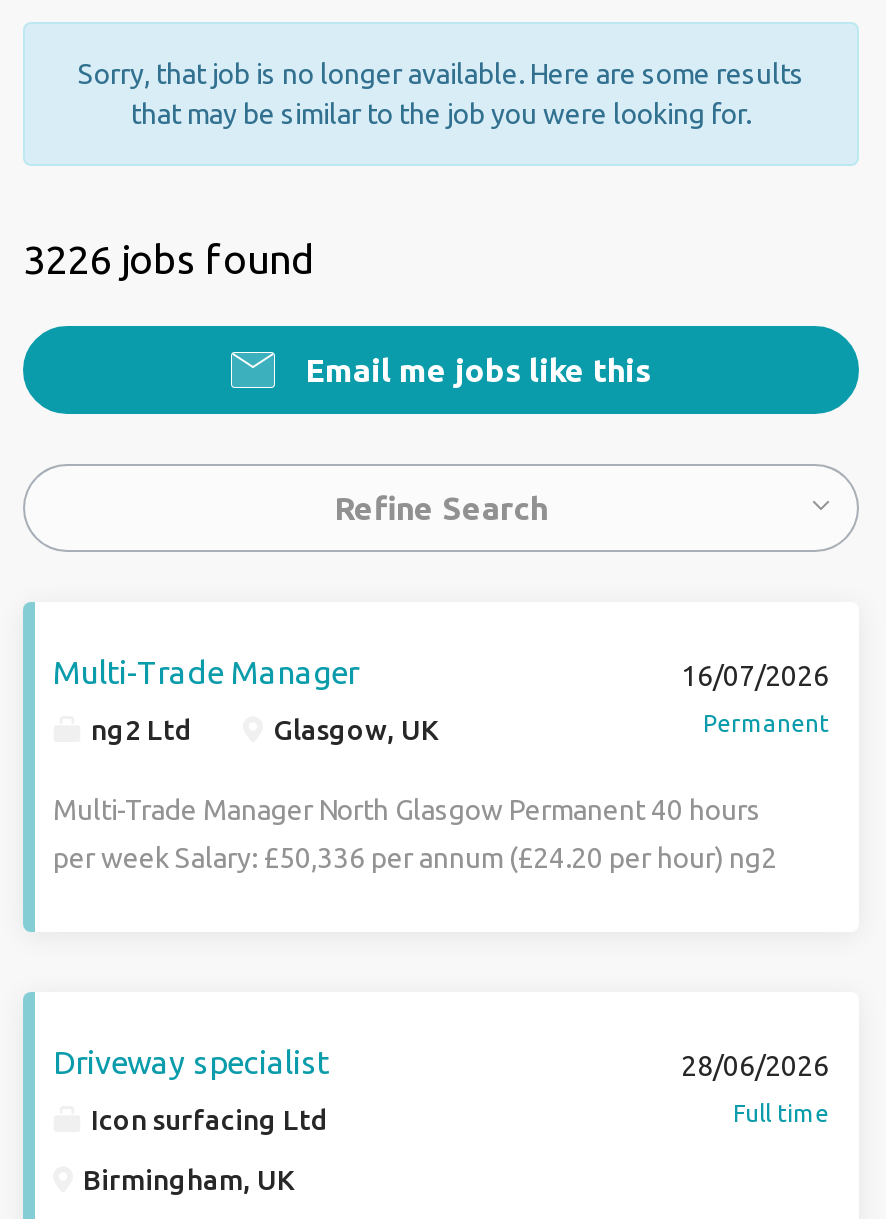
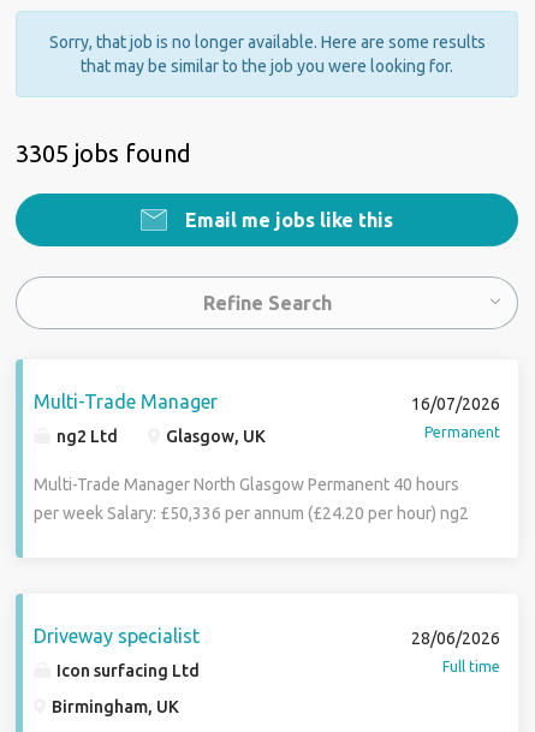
- 3226 jobs found
+ 3305 jobs found
